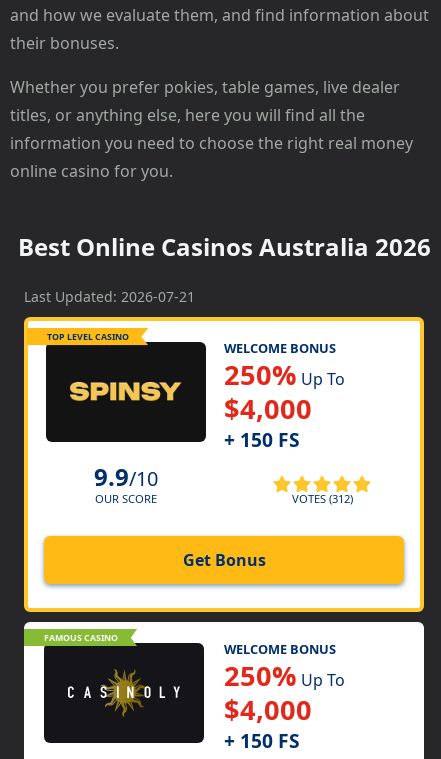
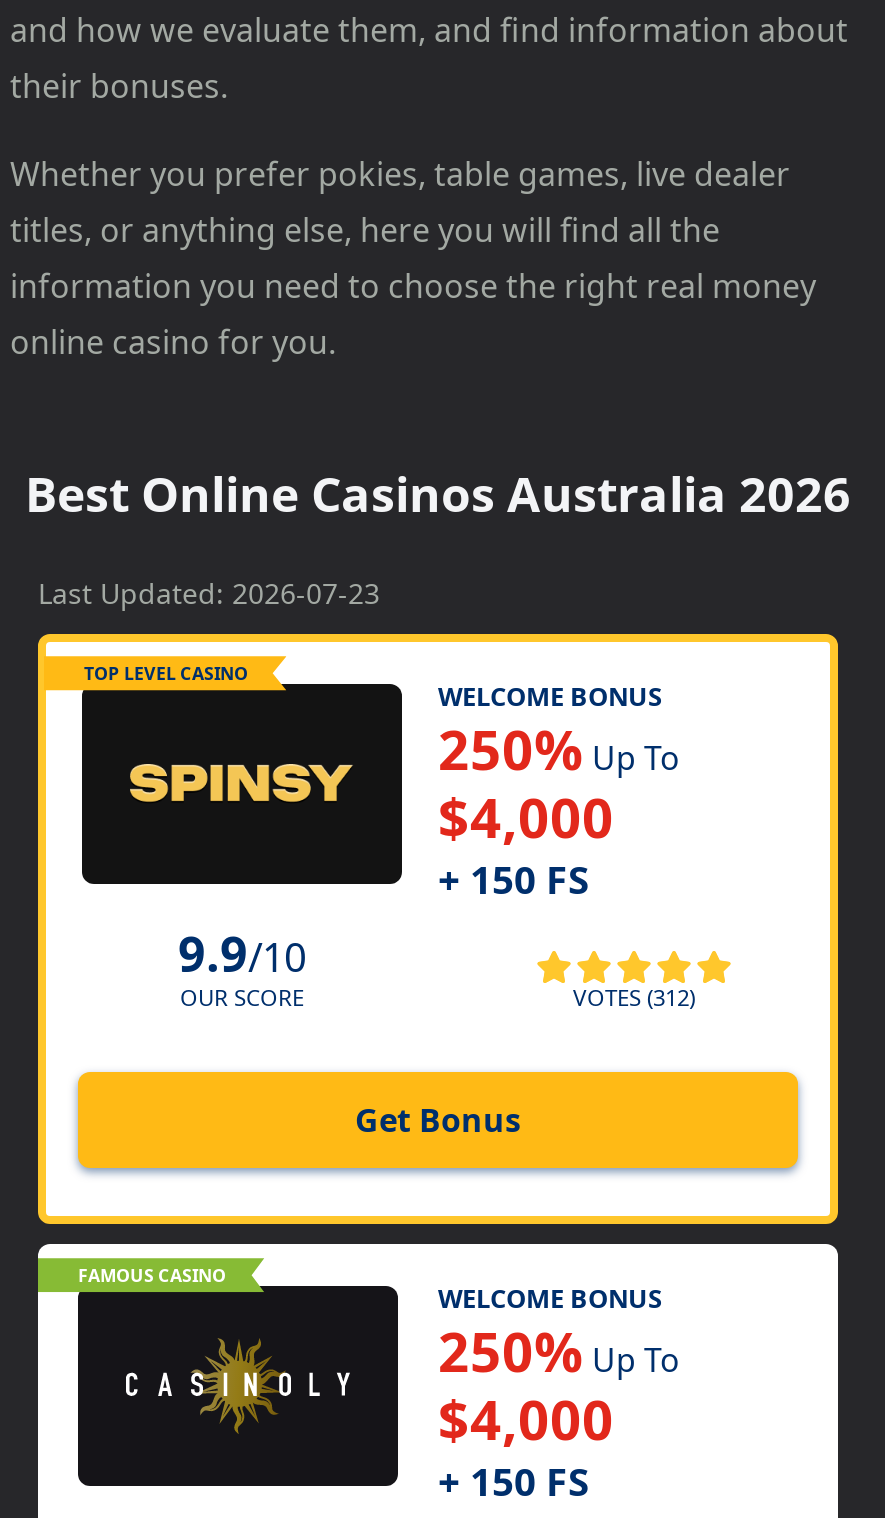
- Last Updated: 2026-07-21
+ Last Updated: 2026-07-23
